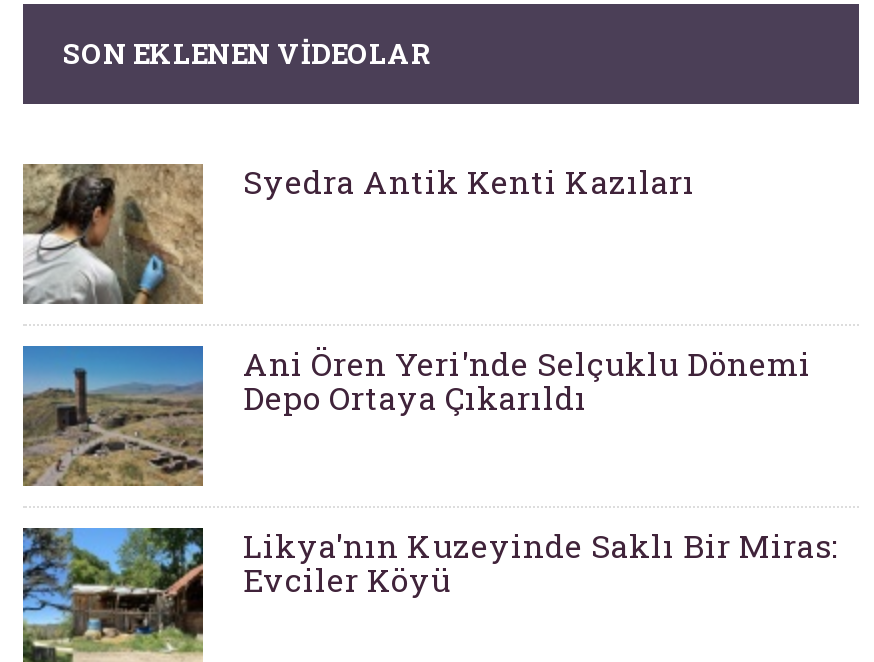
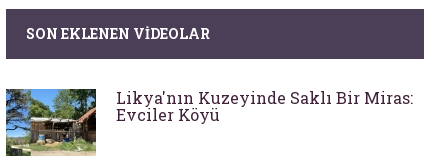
- [image]
- Syedra Antik Kenti Kazıları

- [image]
- Ani Ören Yeri'nde Selçuklu Dönemi
- Depo Ortaya Çıkarıldı
